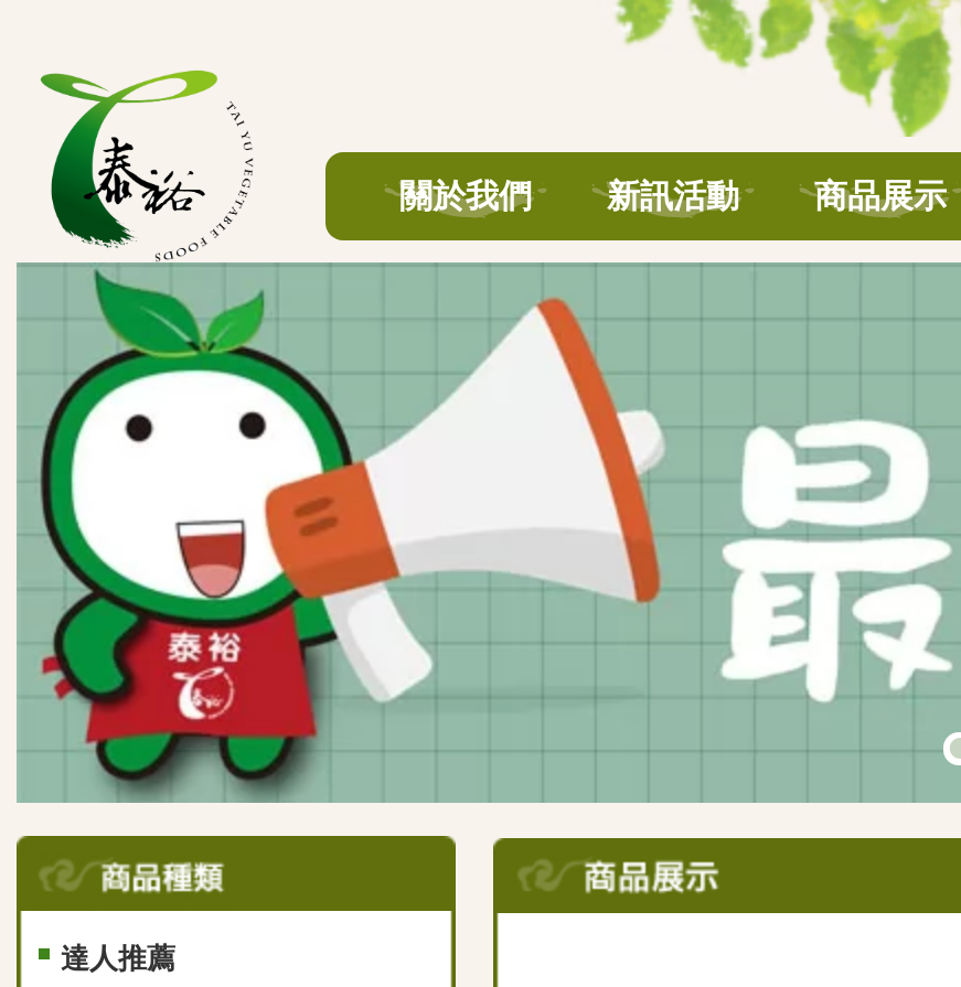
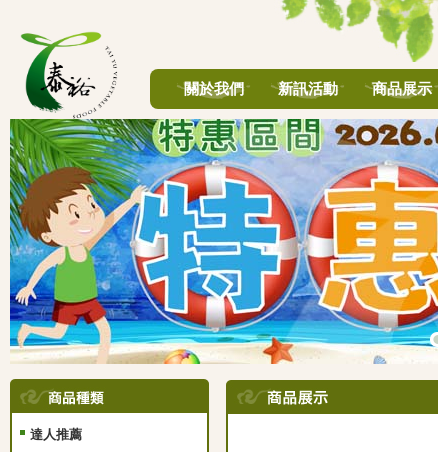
- [image]
+ [image]
